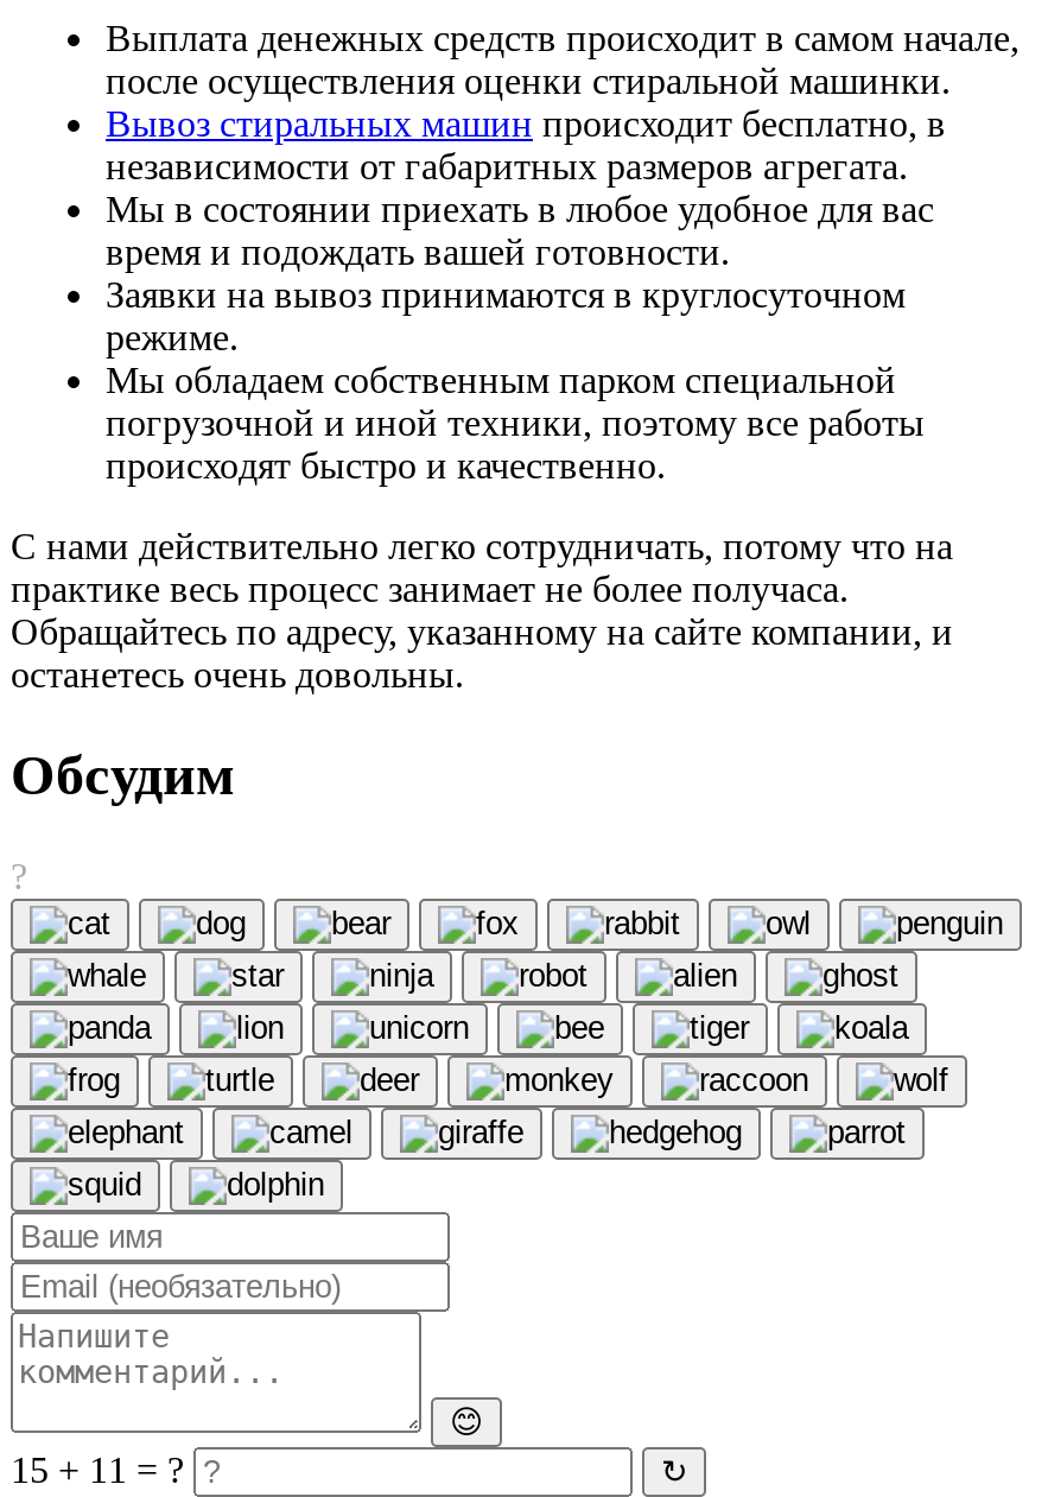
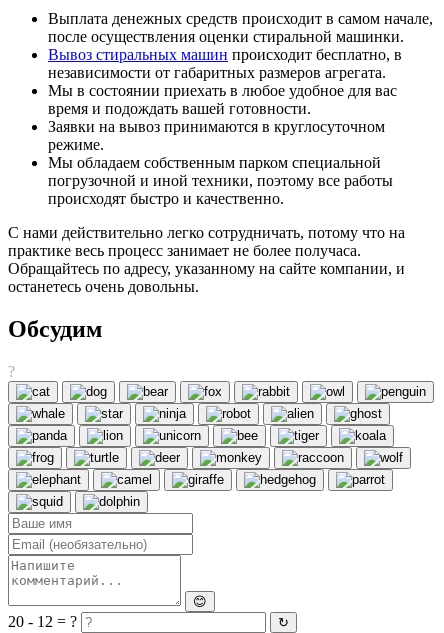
- 15 + 11 = ?
+ 20 - 12 = ?
